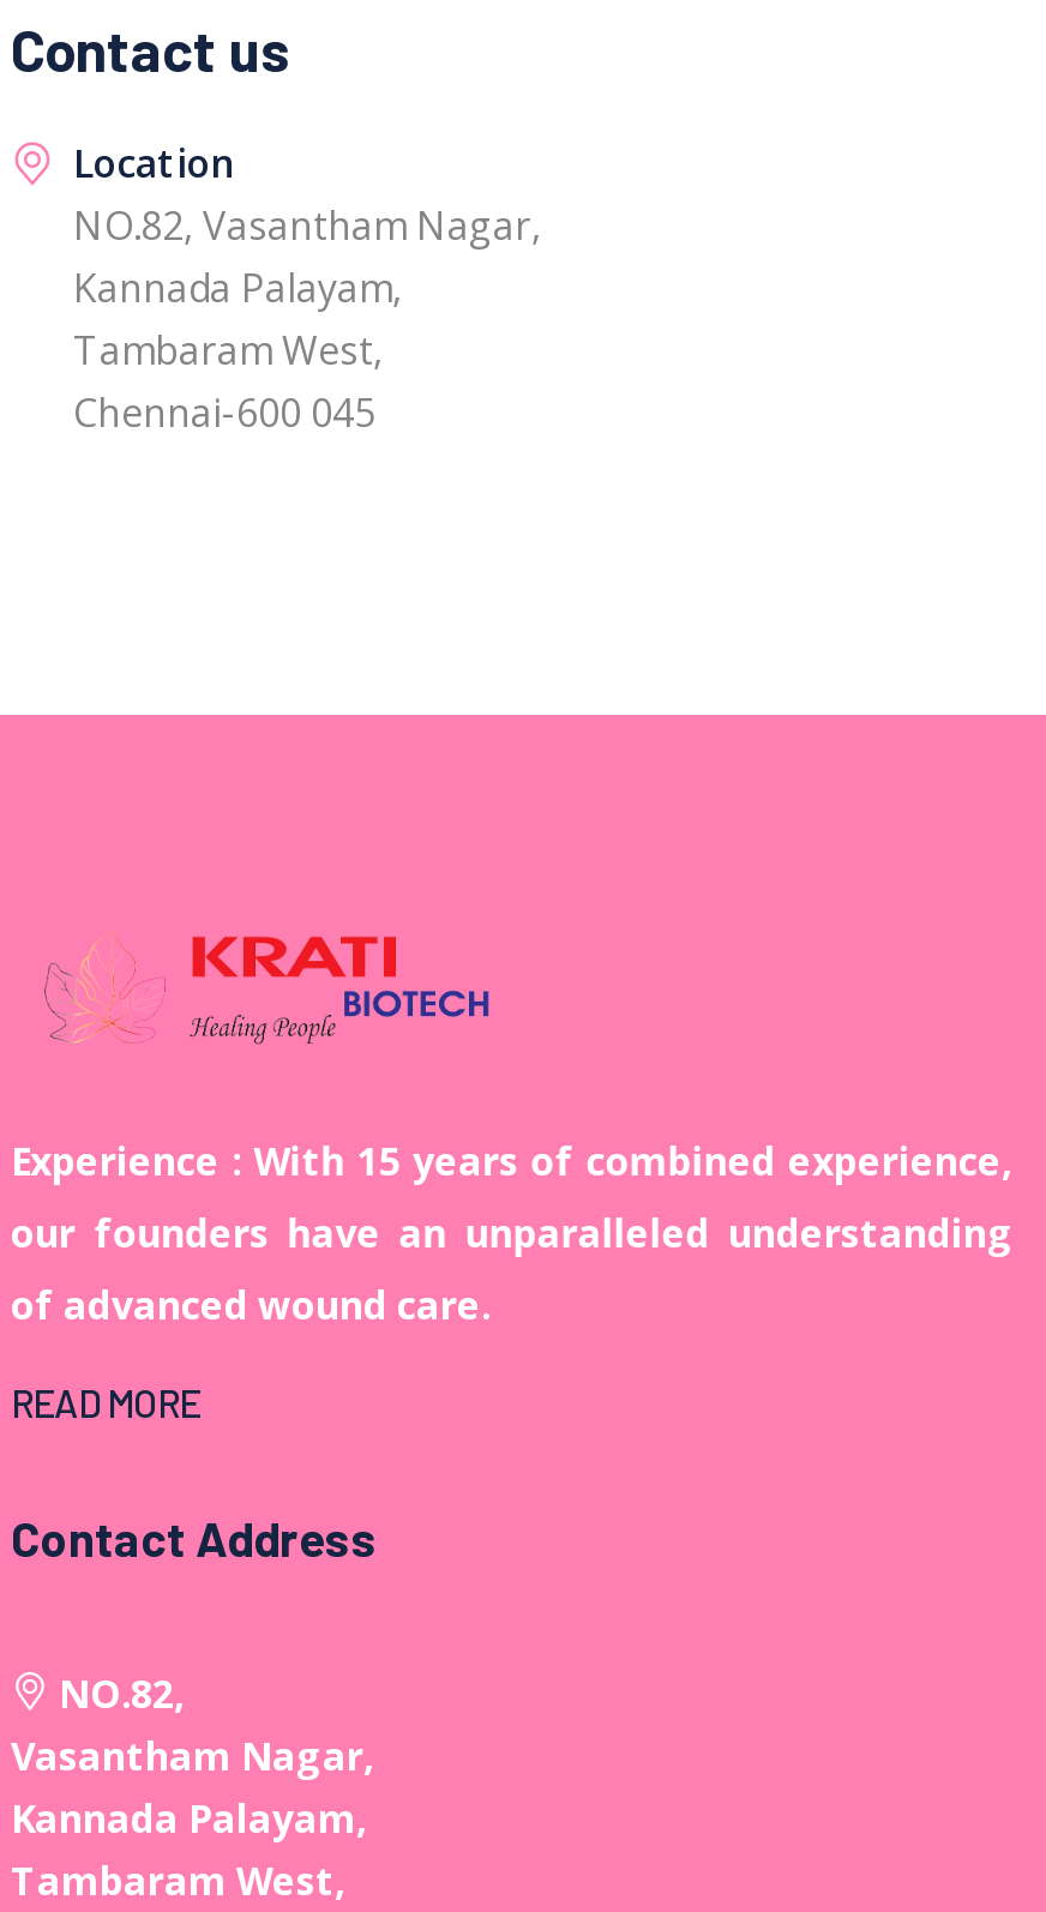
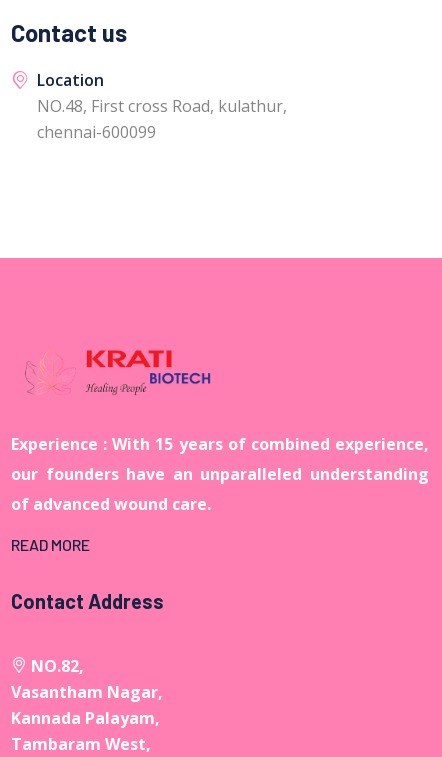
- NO.82, Vasantham Nagar,
- Kannada Palayam,
- Tambaram West,
- Chennai-600 045
+ NO.48, First cross Road, kulathur,
+ chennai-600099
